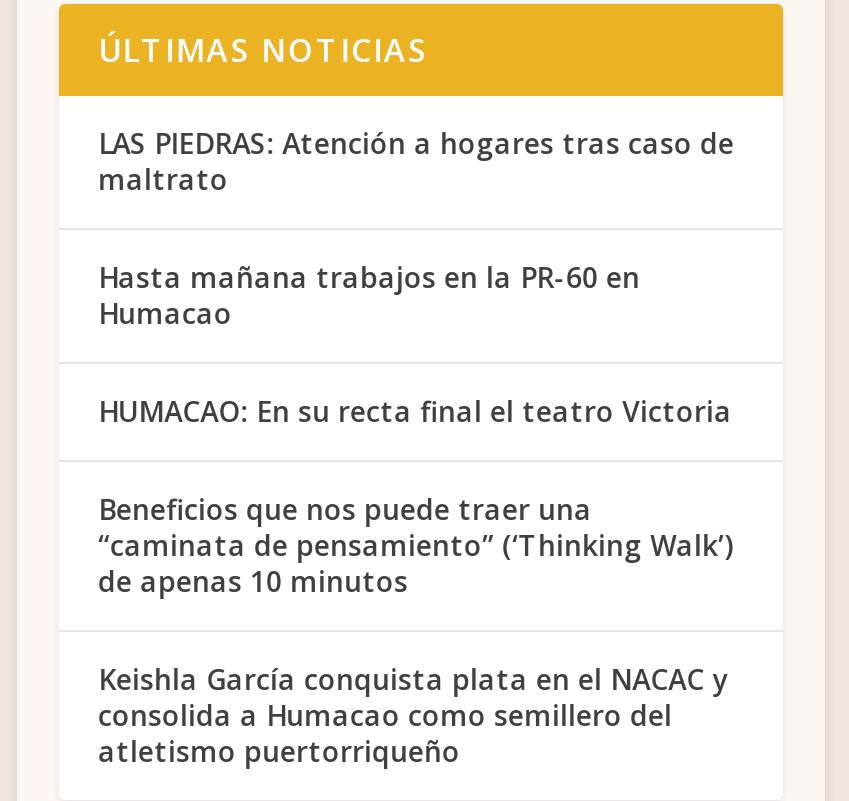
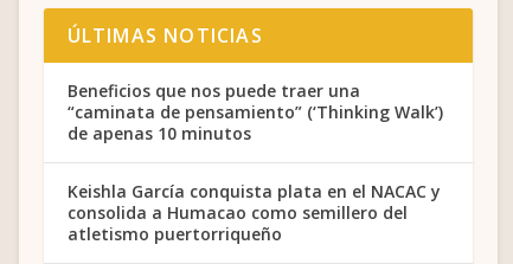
- LAS PIEDRAS: Atención a hogares tras caso de
- maltrato
- Hasta mañana trabajos en la PR-60 en
- Humacao
- HUMACAO: En su recta final el teatro Victoria
